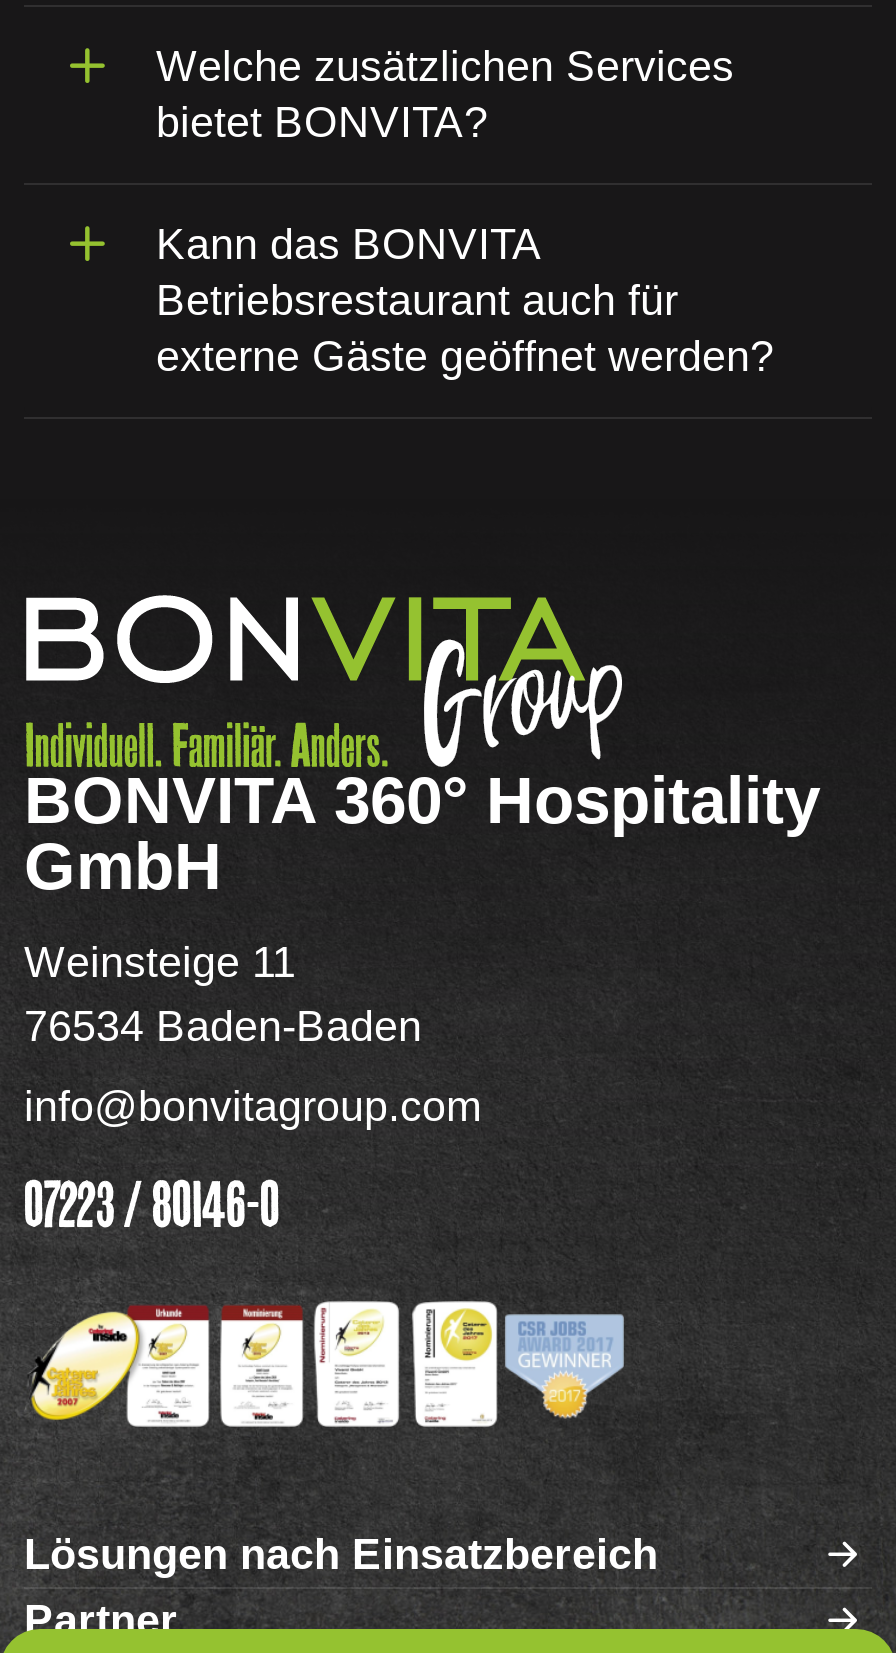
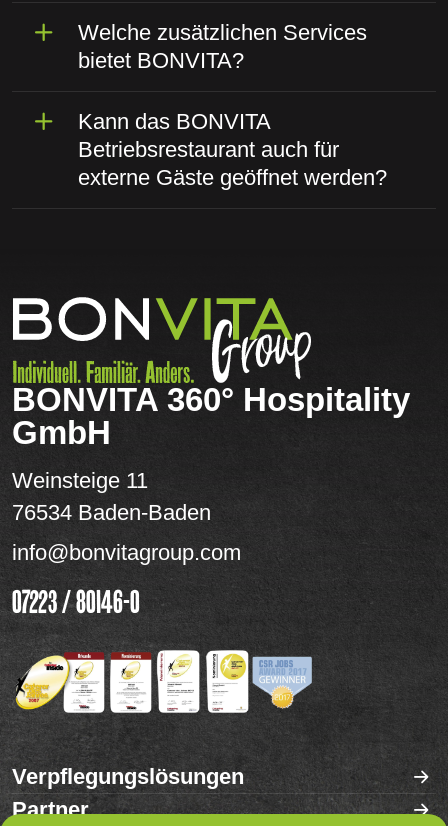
- Lösungen nach Einsatzbereich
+ Verpflegungslösungen
